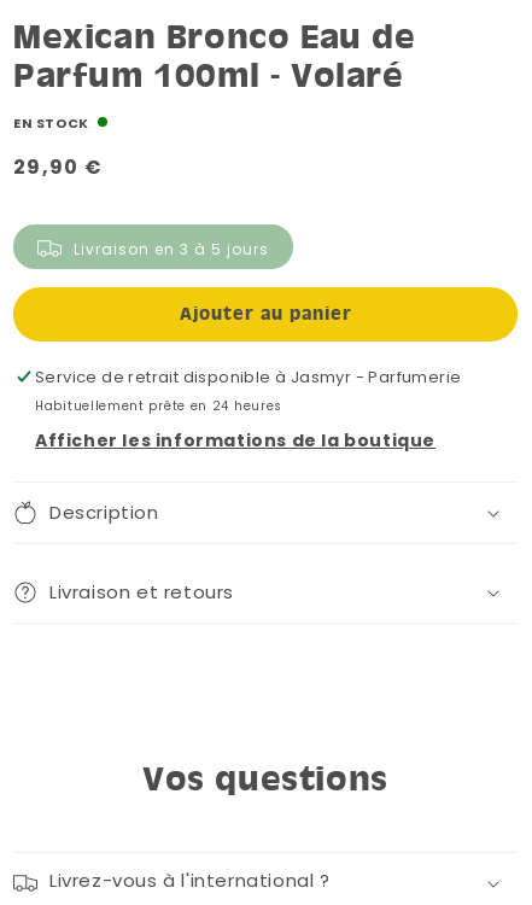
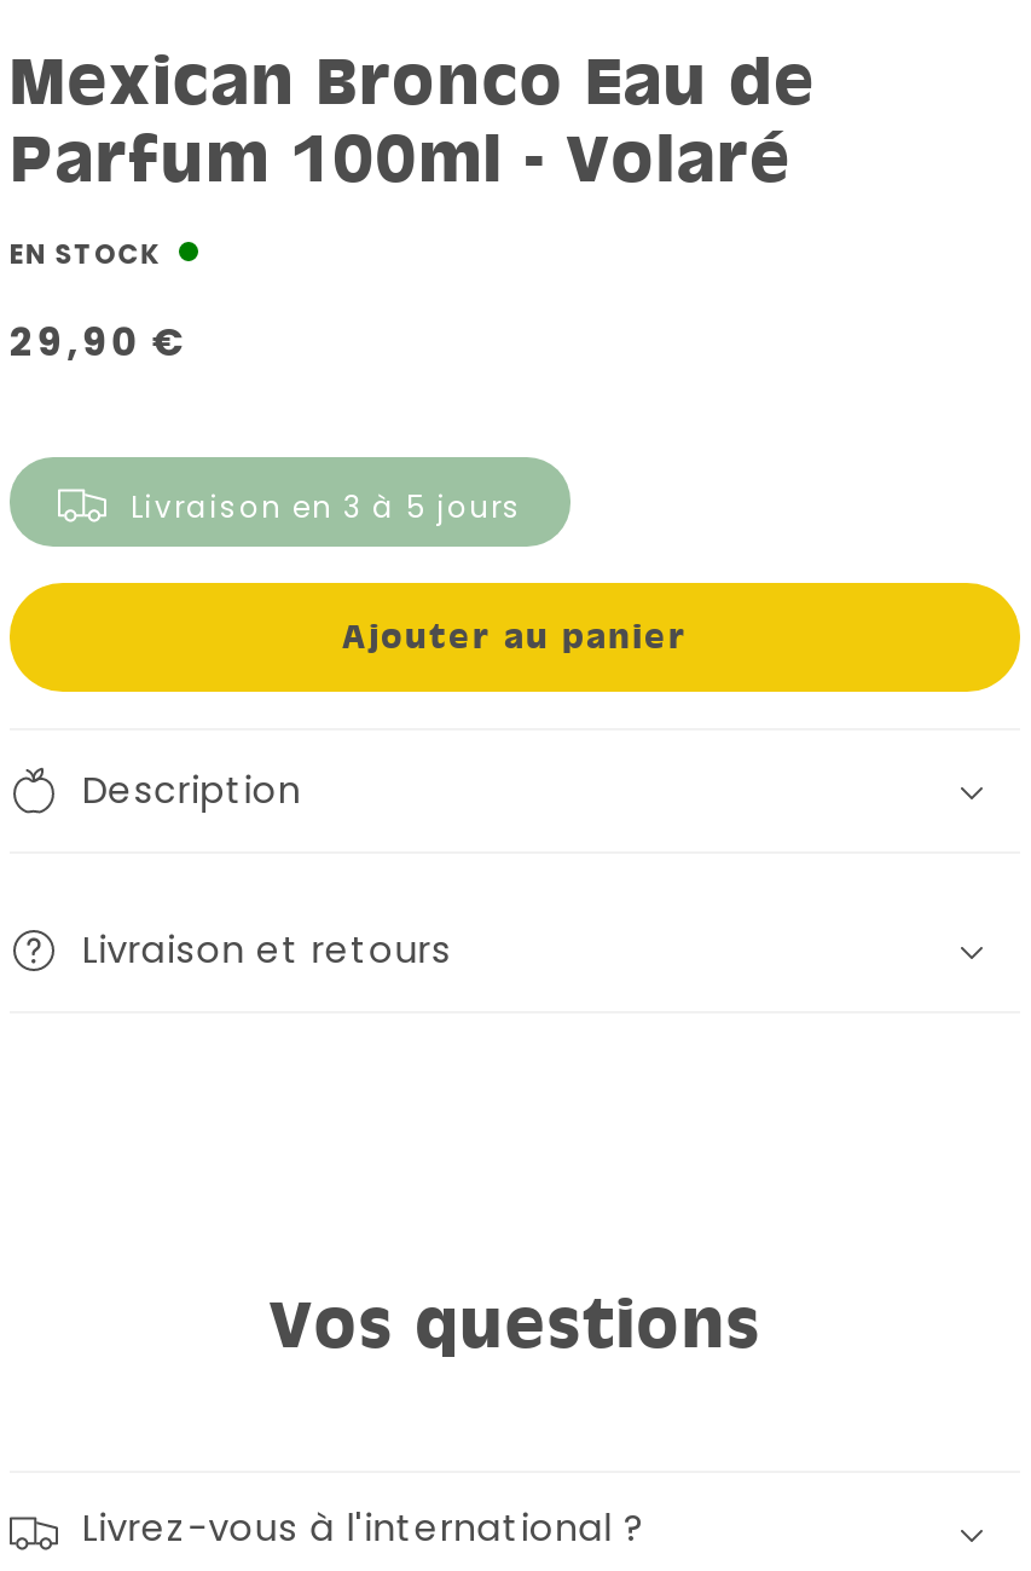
- Service de retrait disponible à Jasmyr - Parfumerie
- Habituellement prête en 24 heures
- Afficher les informations de la boutique
